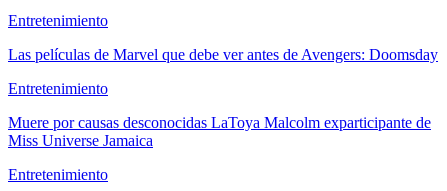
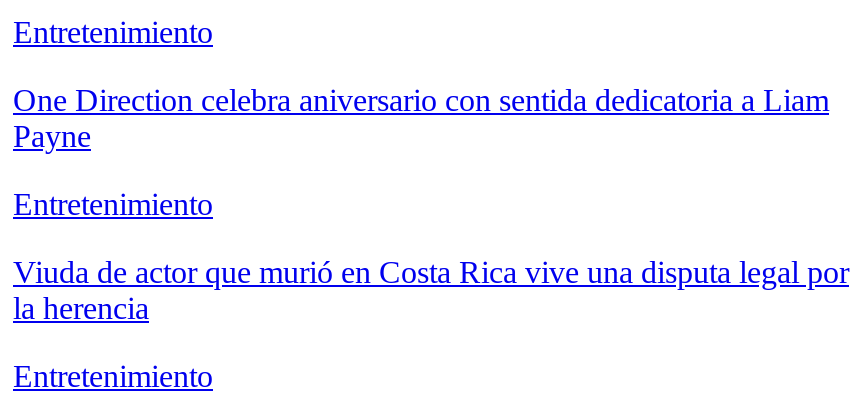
- Las películas de Marvel que debe ver antes de Avengers: Doomsday
+ One Direction celebra aniversario con sentida dedicatoria a Liam
+ Payne

- Muere por causas desconocidas LaToya Malcolm exparticipante de
- Miss Universe Jamaica
+ Viuda de actor que murió en Costa Rica vive una disputa legal por
+ la herencia
